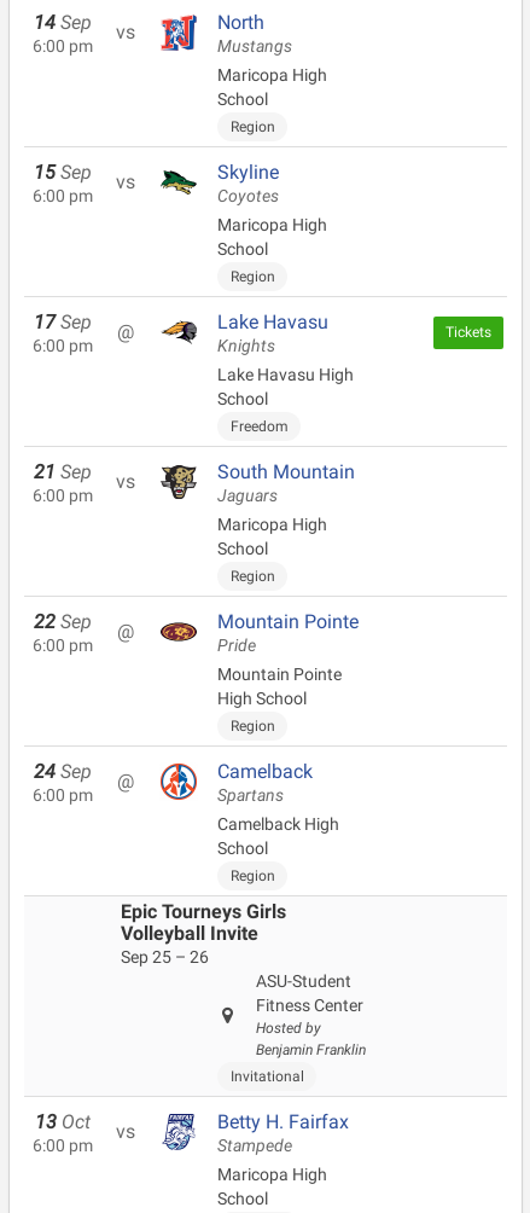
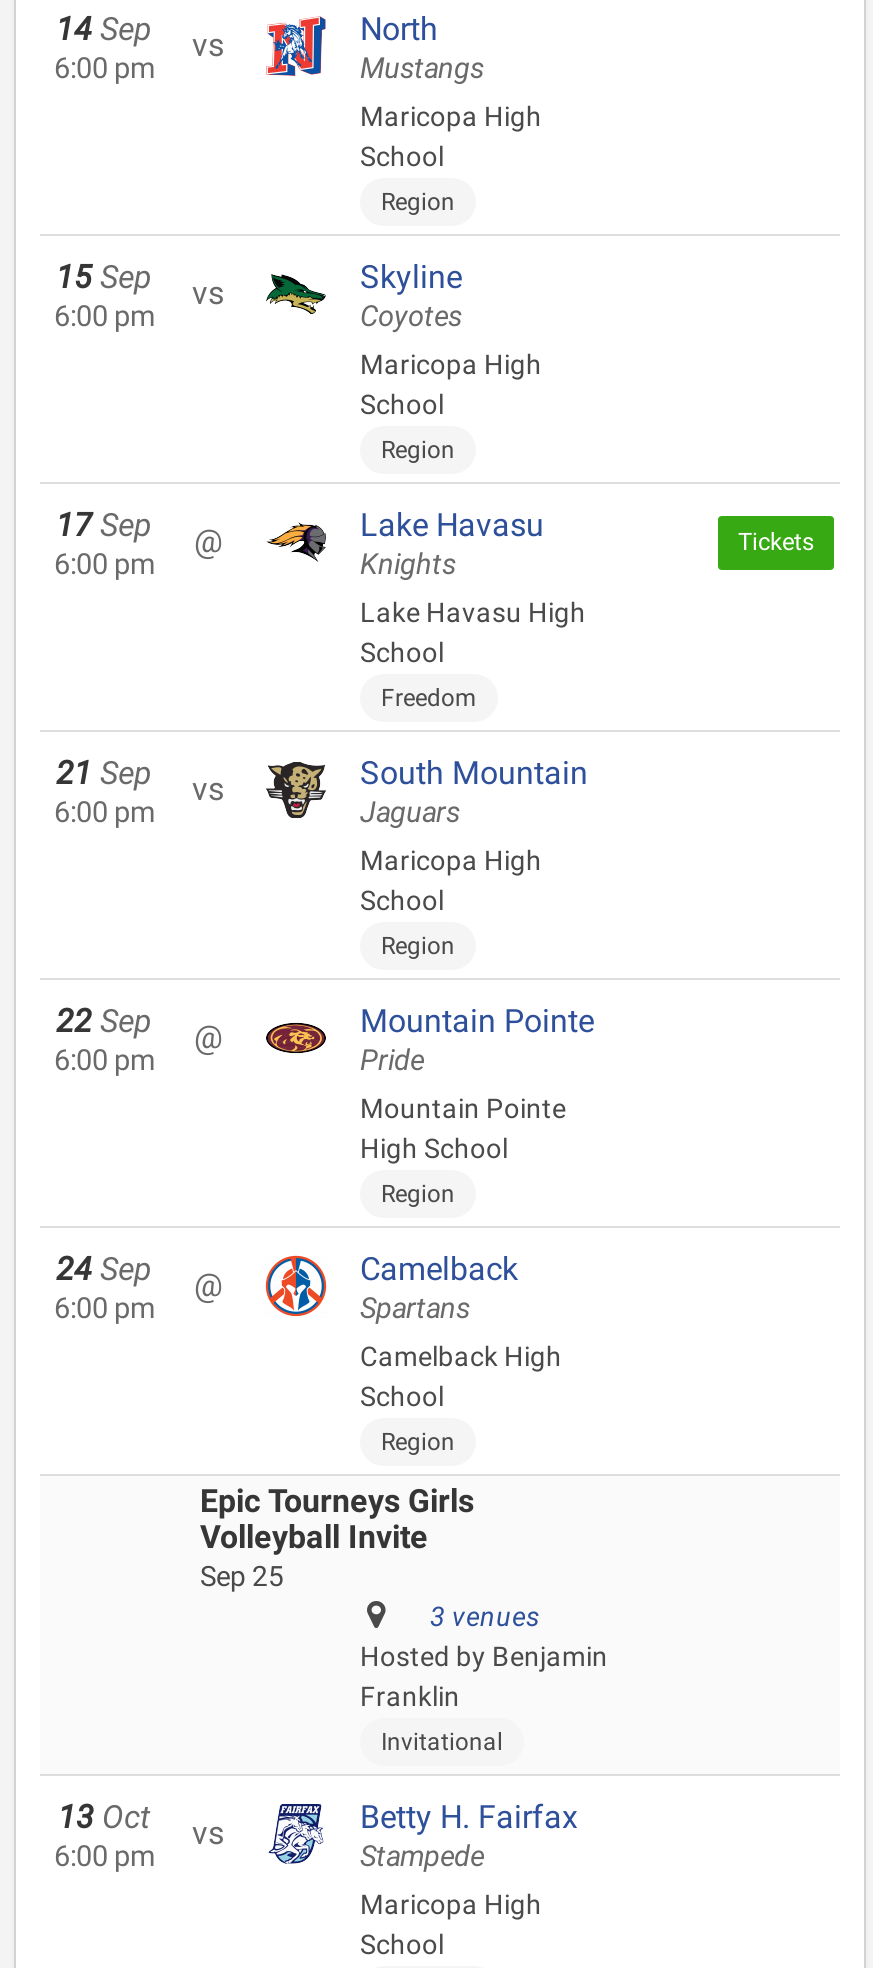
- Sep 25 – 26
- ASU-Student
- Fitness Center
- Hosted by
- Benjamin Franklin
+ Sep 25
+ 3 venues
+ Hosted by Benjamin
+ Franklin
